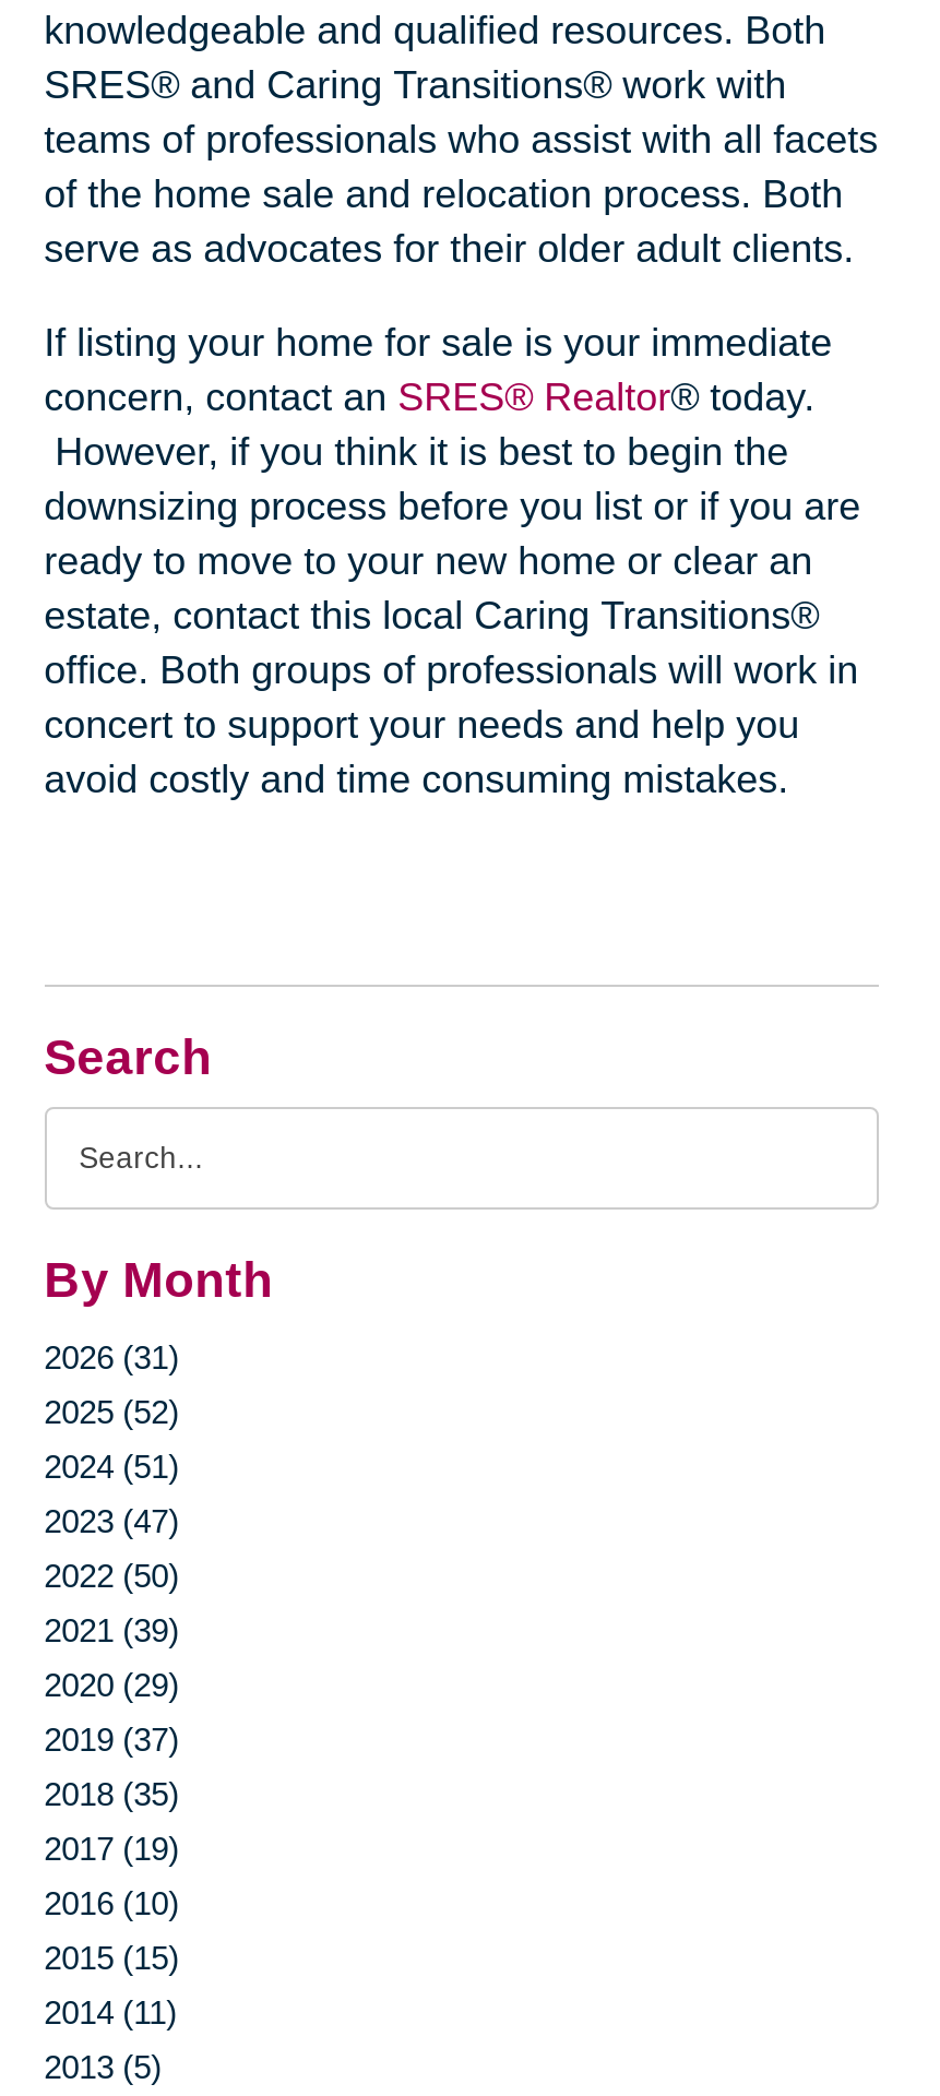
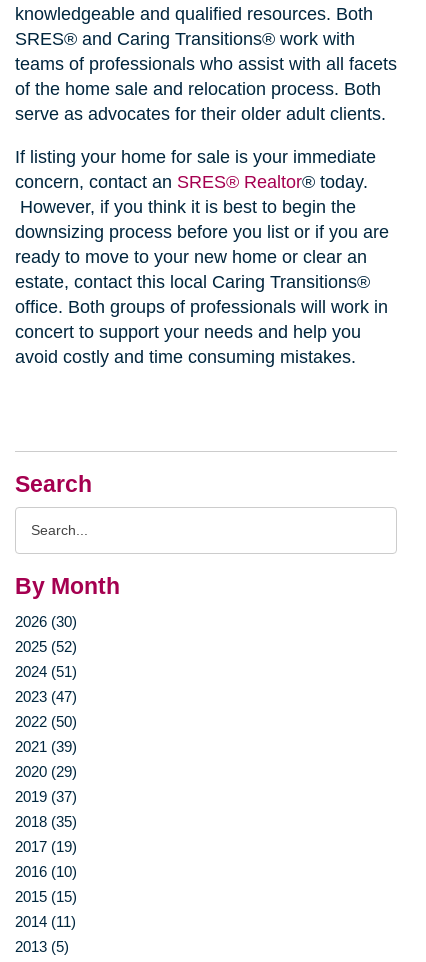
- 2026 (31)
+ 2026 (30)
